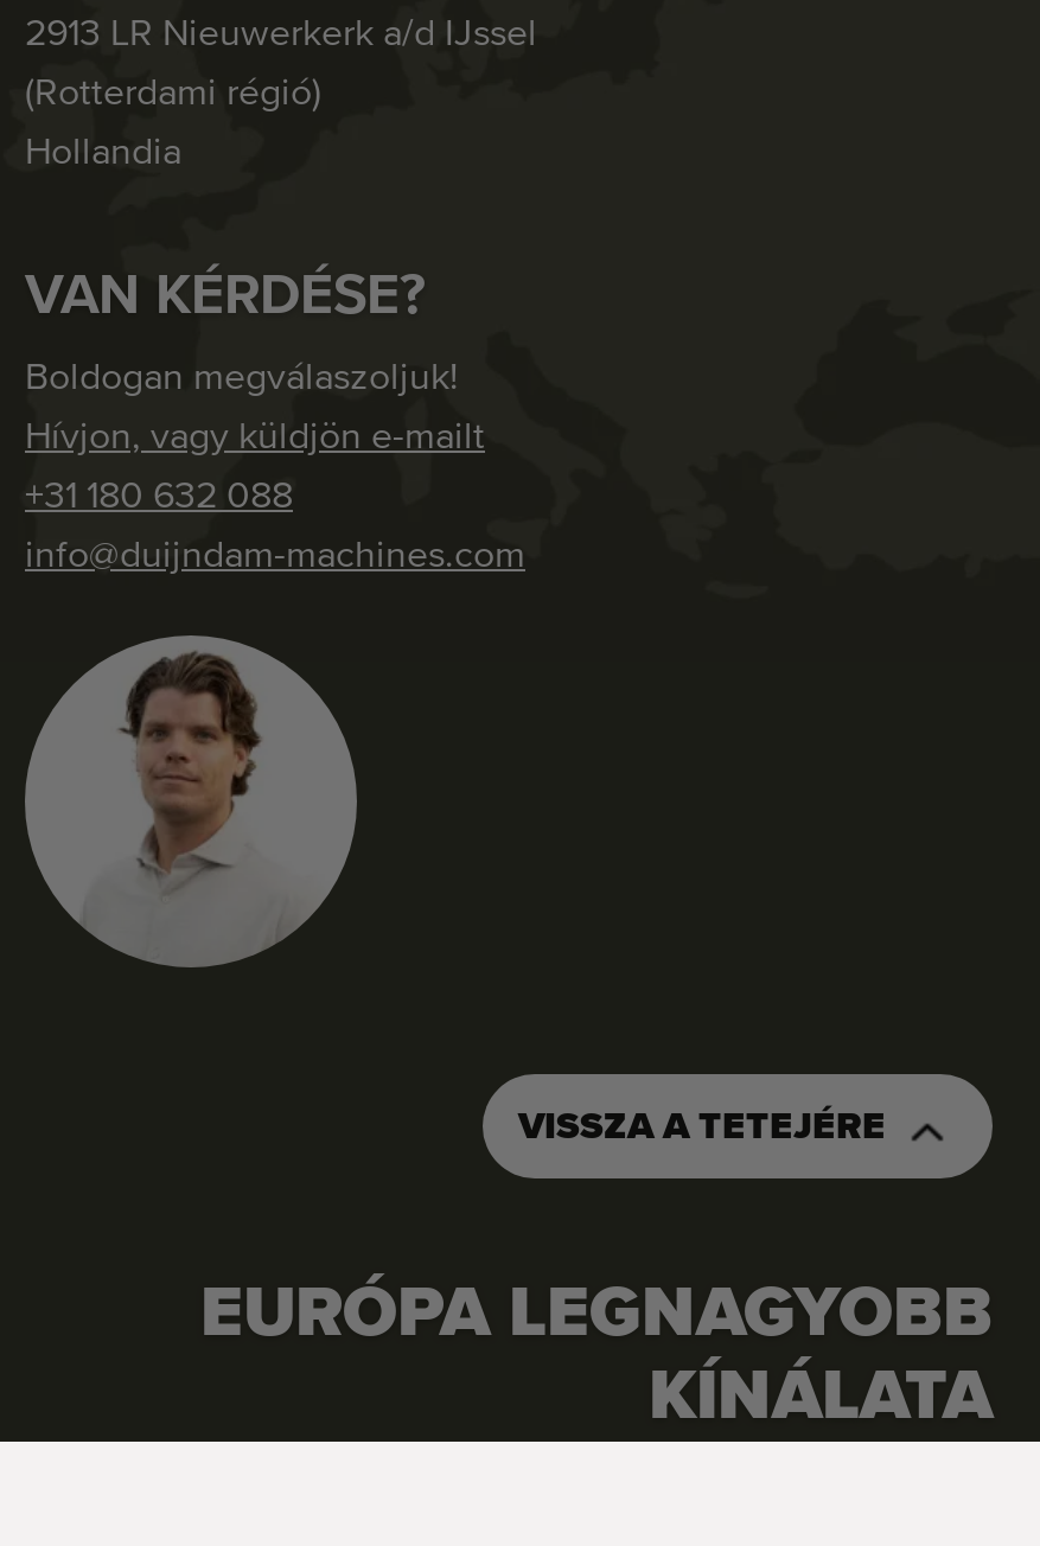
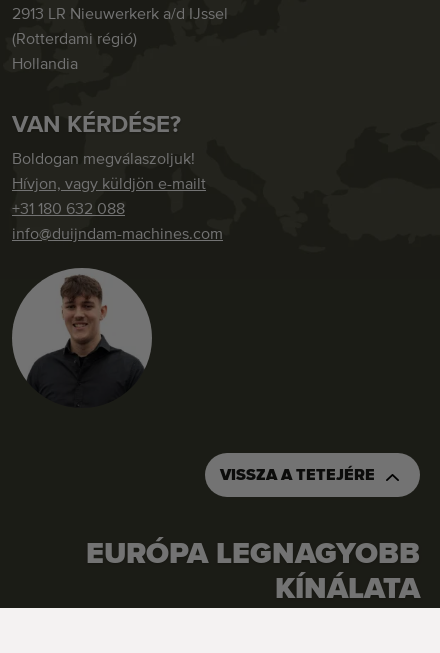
- [image]
+ [image]
